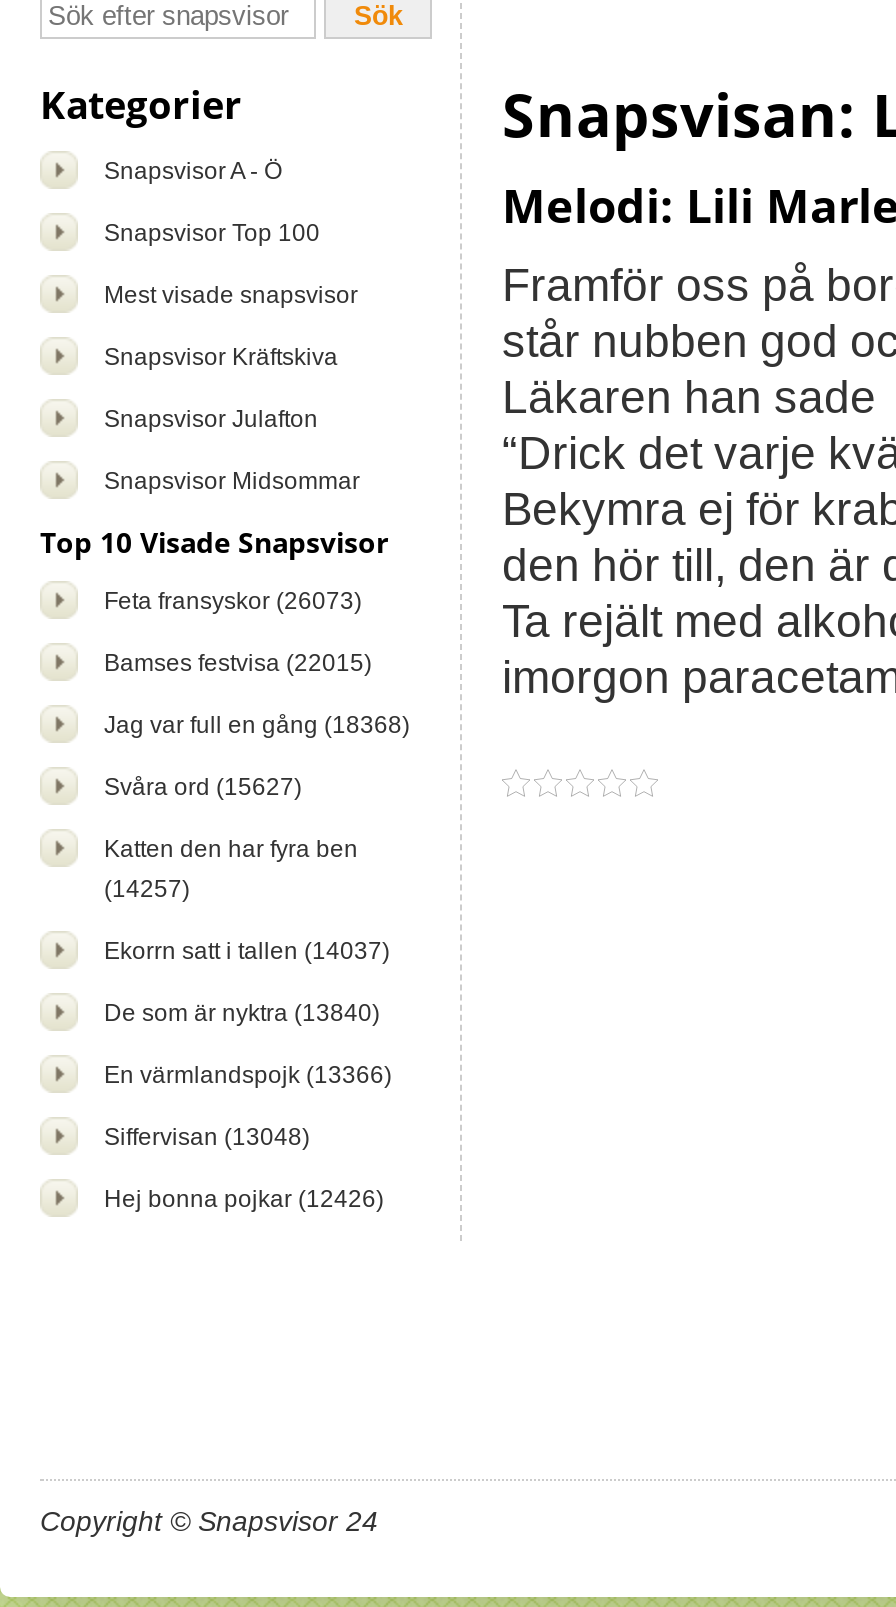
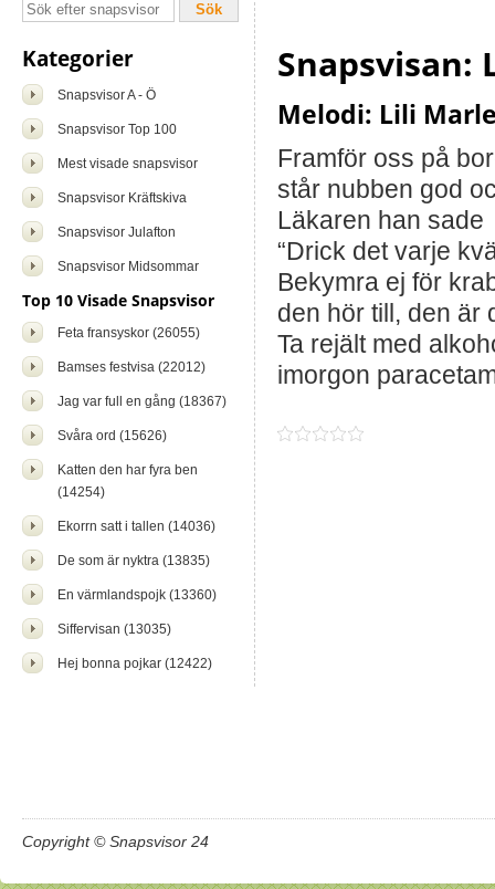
- Feta fransyskor (26073)
+ Feta fransyskor (26055)

- Bamses festvisa (22015)
+ Bamses festvisa (22012)

- Jag var full en gång (18368)
+ Jag var full en gång (18367)

- Svåra ord (15627)
+ Svåra ord (15626)

- (14257)
+ (14254)

- Ekorrn satt i tallen (14037)
+ Ekorrn satt i tallen (14036)

- De som är nyktra (13840)
+ De som är nyktra (13835)

- En värmlandspojk (13366)
+ En värmlandspojk (13360)

- Siffervisan (13048)
+ Siffervisan (13035)

- Hej bonna pojkar (12426)
+ Hej bonna pojkar (12422)
